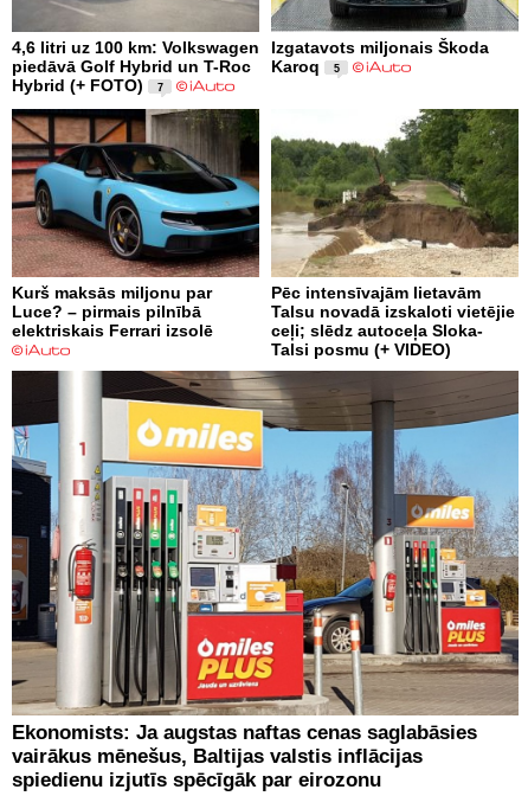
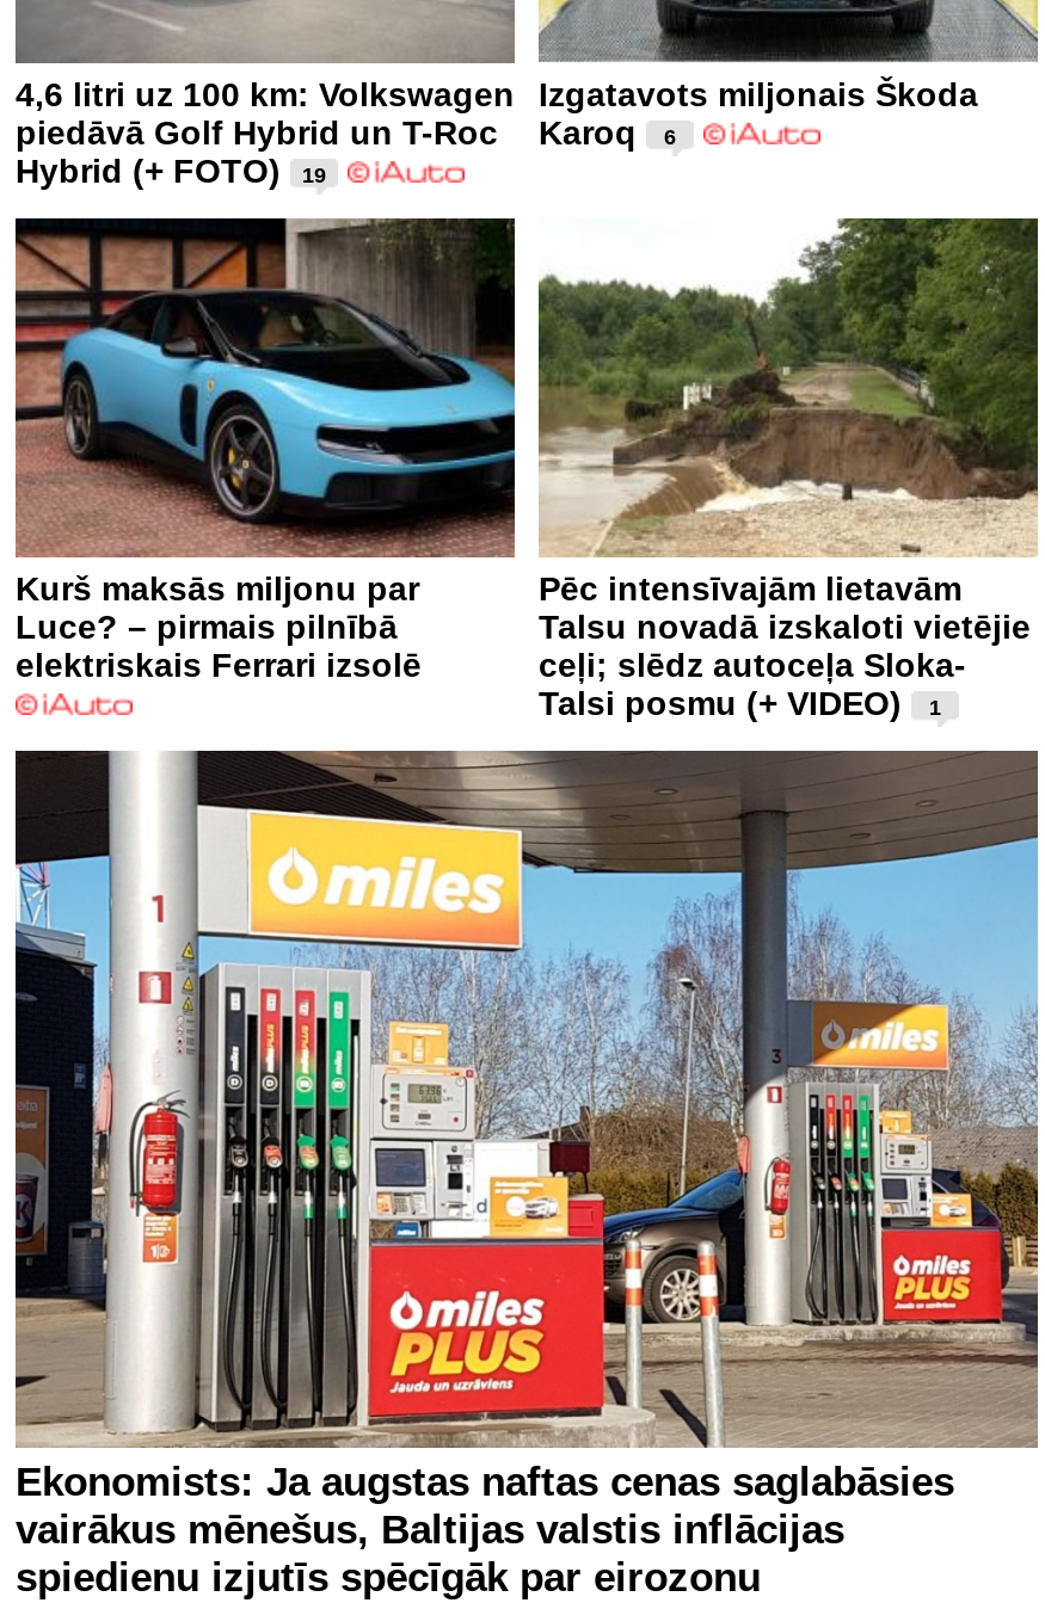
- piedāvā Golf Hybrid un T-Roc Karoq 5
+ piedāvā Golf Hybrid un T-Roc Karoq 6

- Hybrid (+ FOTO) 7
+ Hybrid (+ FOTO) 19

+ 1
